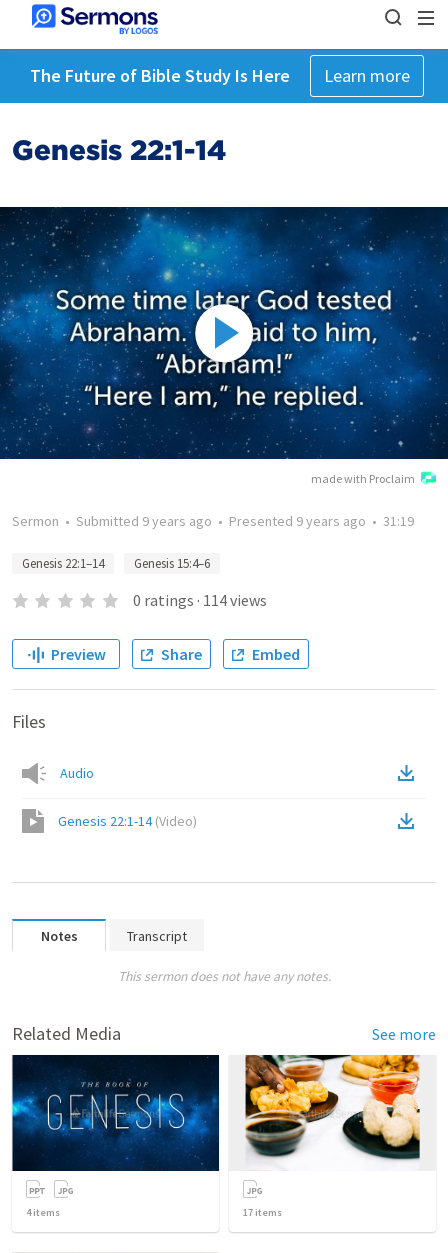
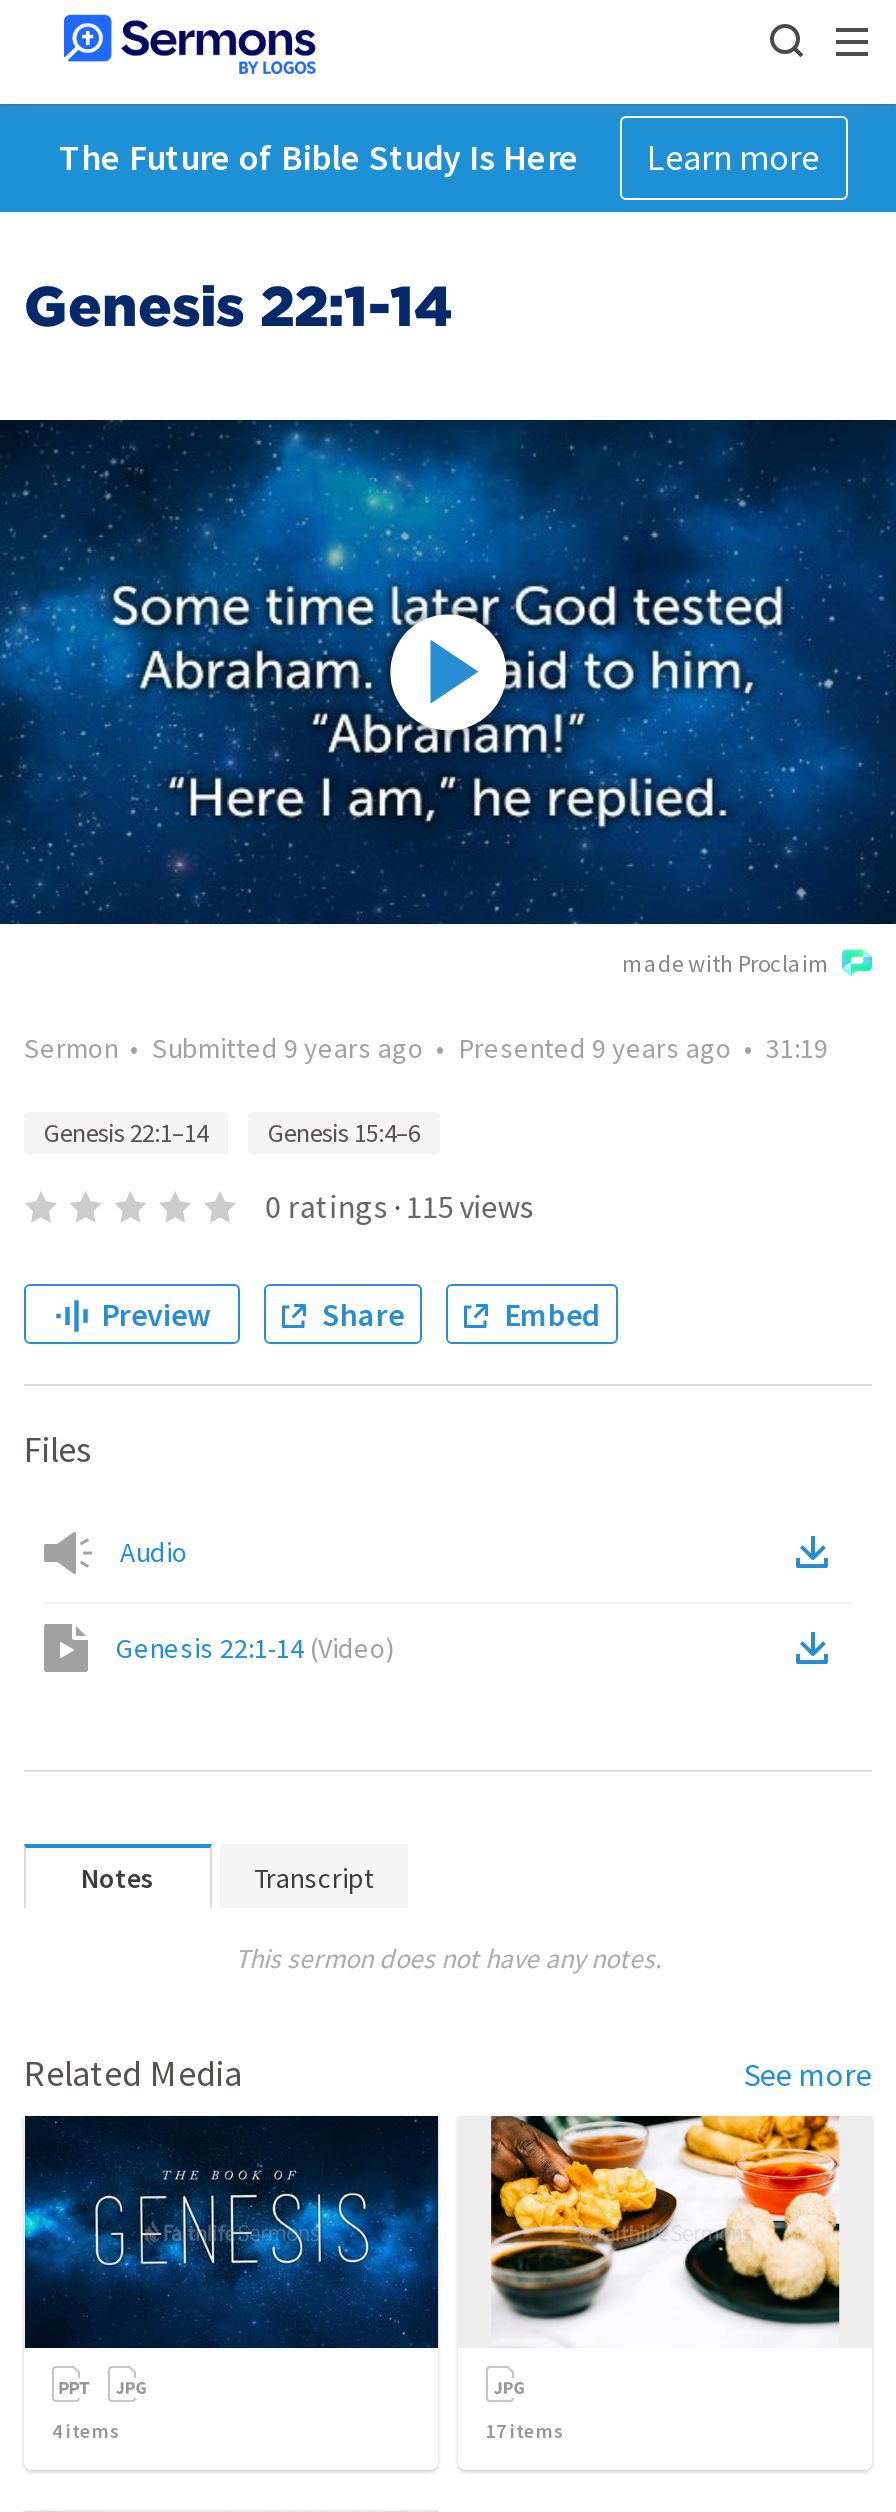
- 0 ratings · 114 views
+ 0 ratings · 115 views
